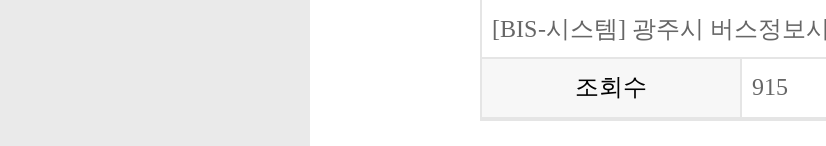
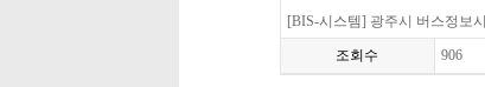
- 915
+ 906
